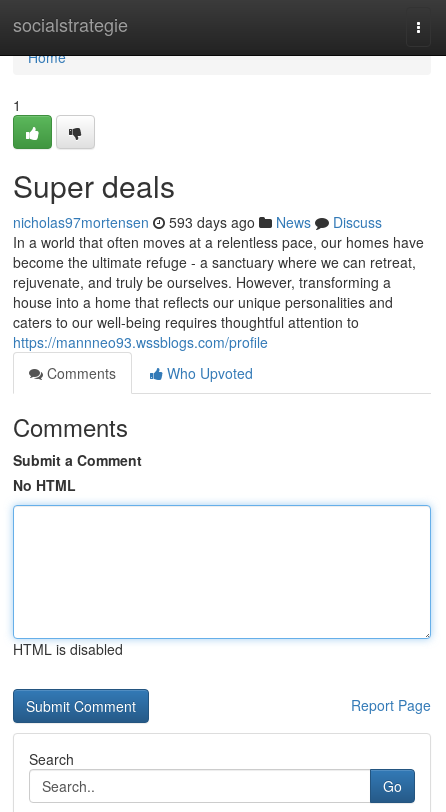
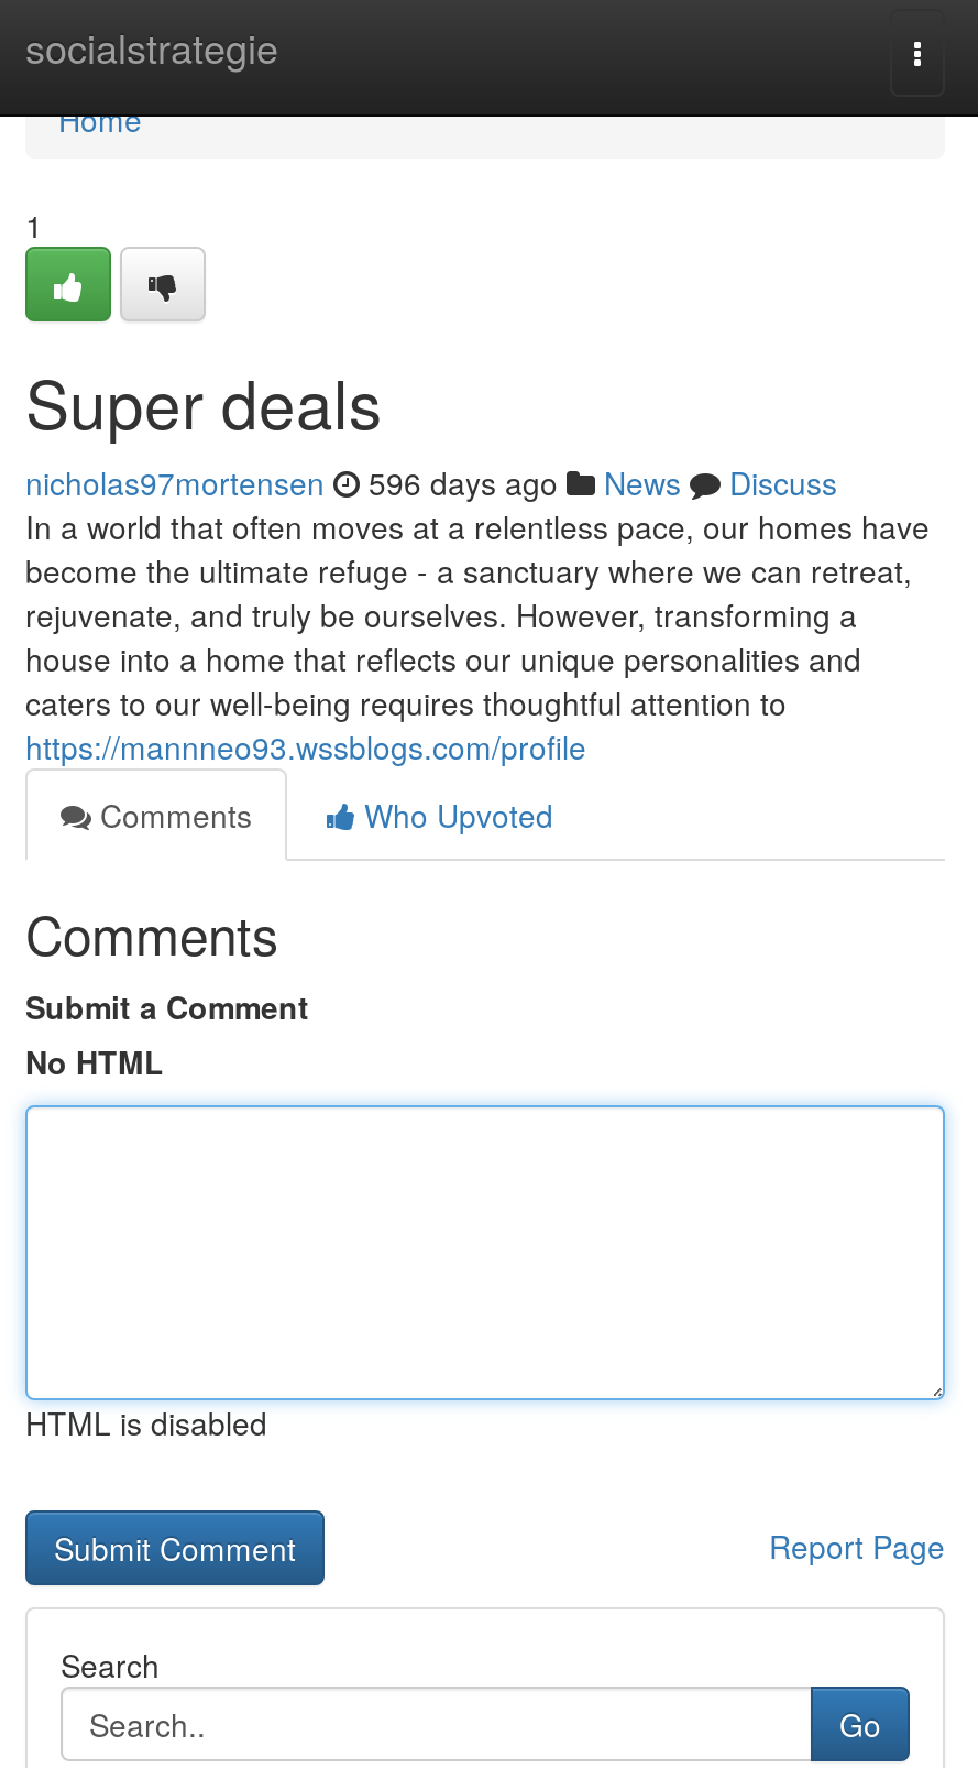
- nicholas97mortensen 593 days ago News Discuss
+ nicholas97mortensen 596 days ago News Discuss
